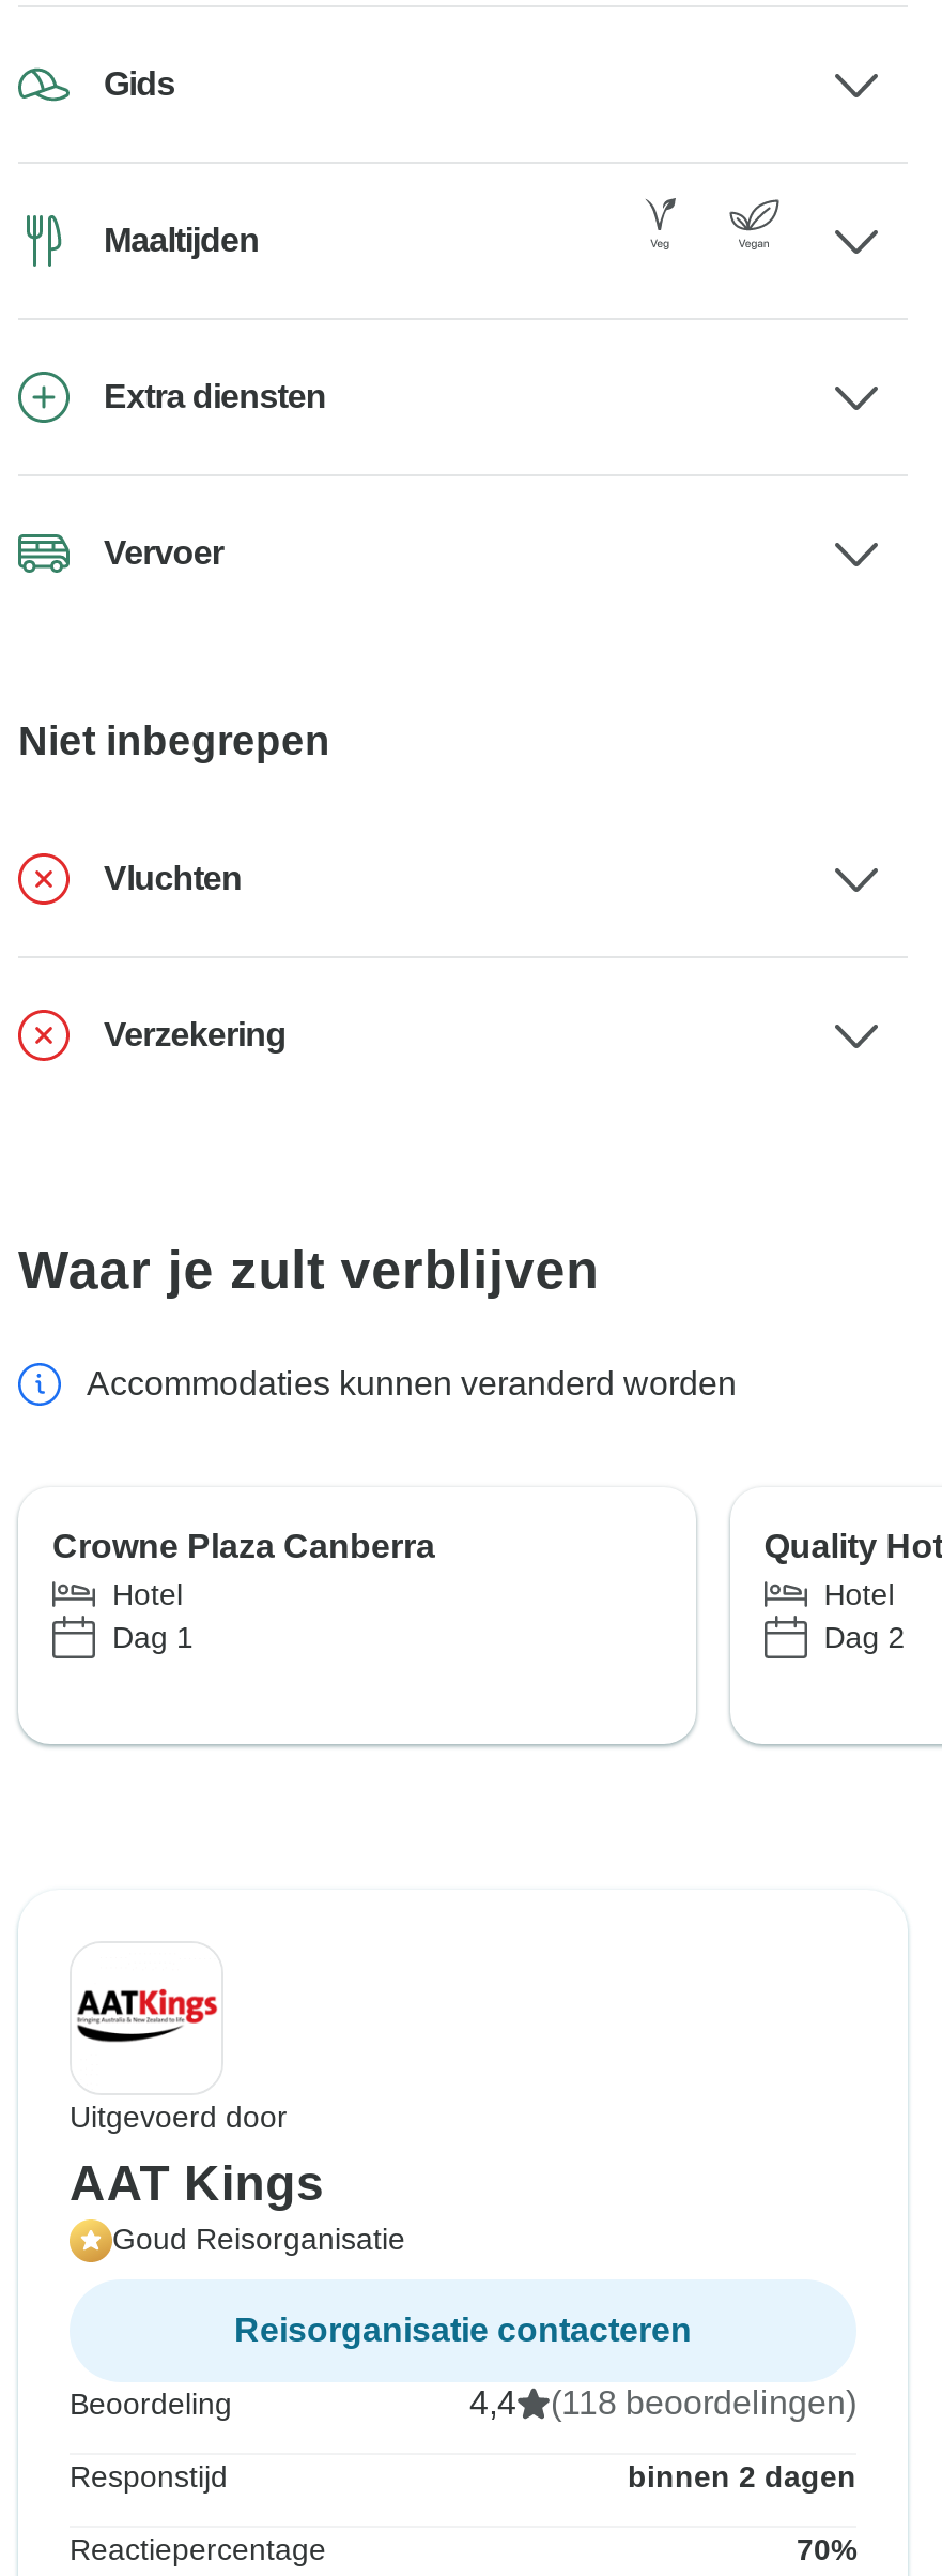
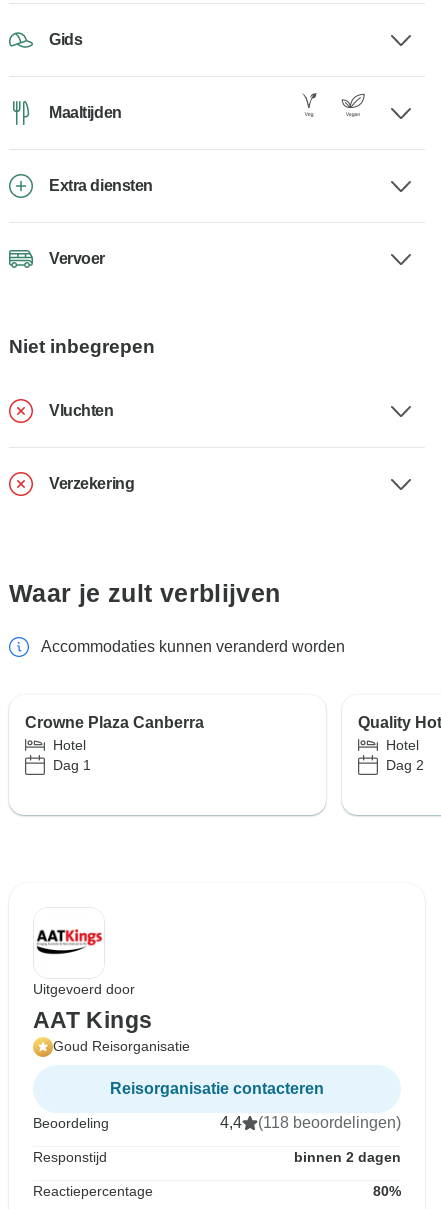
- 70%
+ 80%
